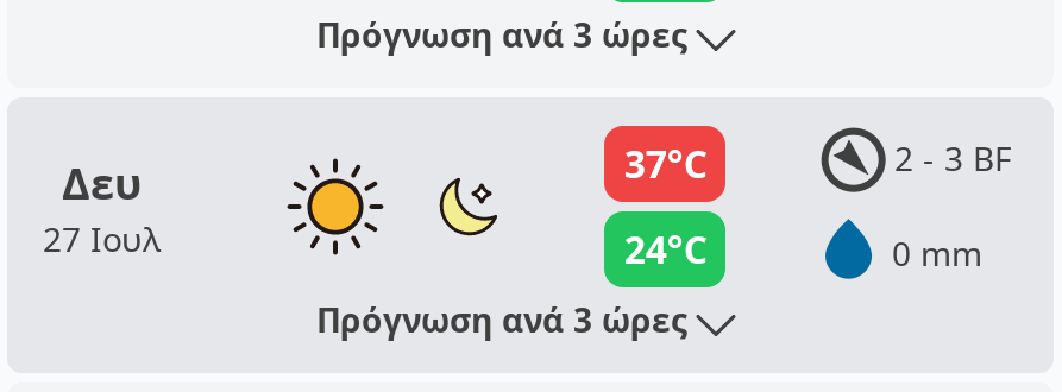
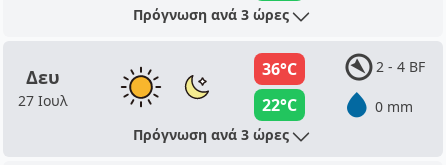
- 37°C
+ 36°C

- 2 - 3 BF
+ 2 - 4 BF

- 24°C
+ 22°C
